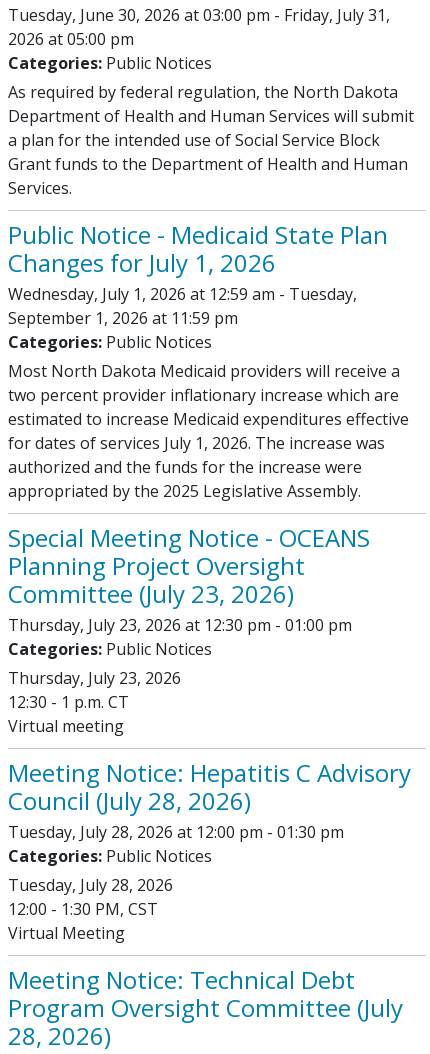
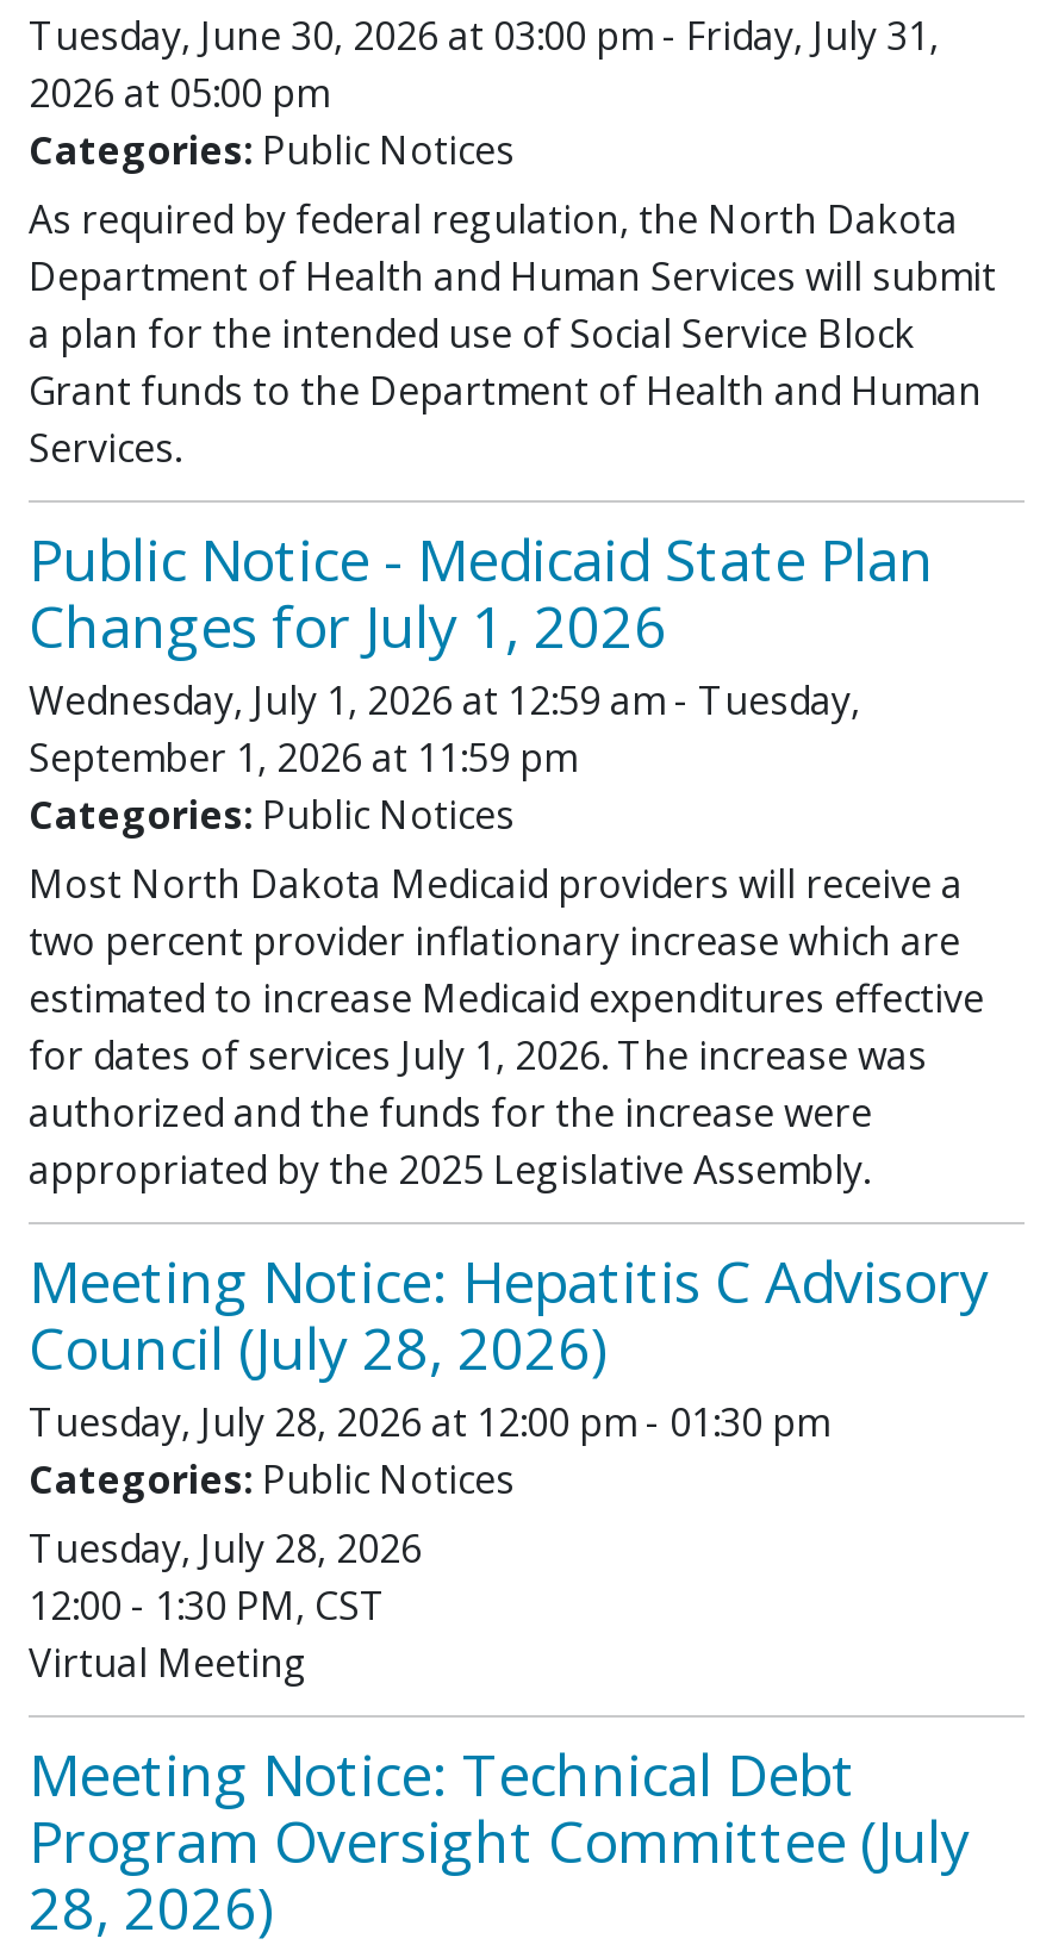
- Special Meeting Notice - OCEANS
- Planning Project Oversight
- Committee (July 23, 2026)
- Thursday, July 23, 2026 at 12:30 pm - 01:00 pm
- Categories: Public Notices
- Thursday, July 23, 2026
- 12:30 - 1 p.m. CT
- Virtual meeting
